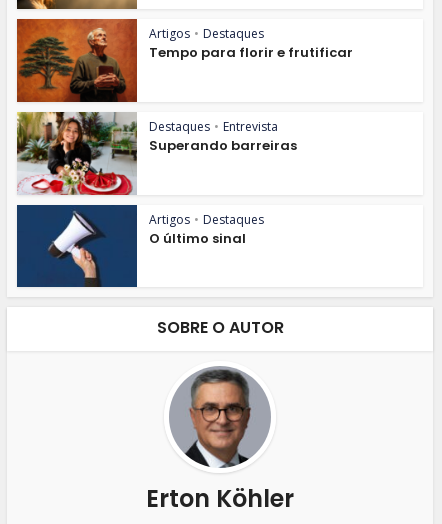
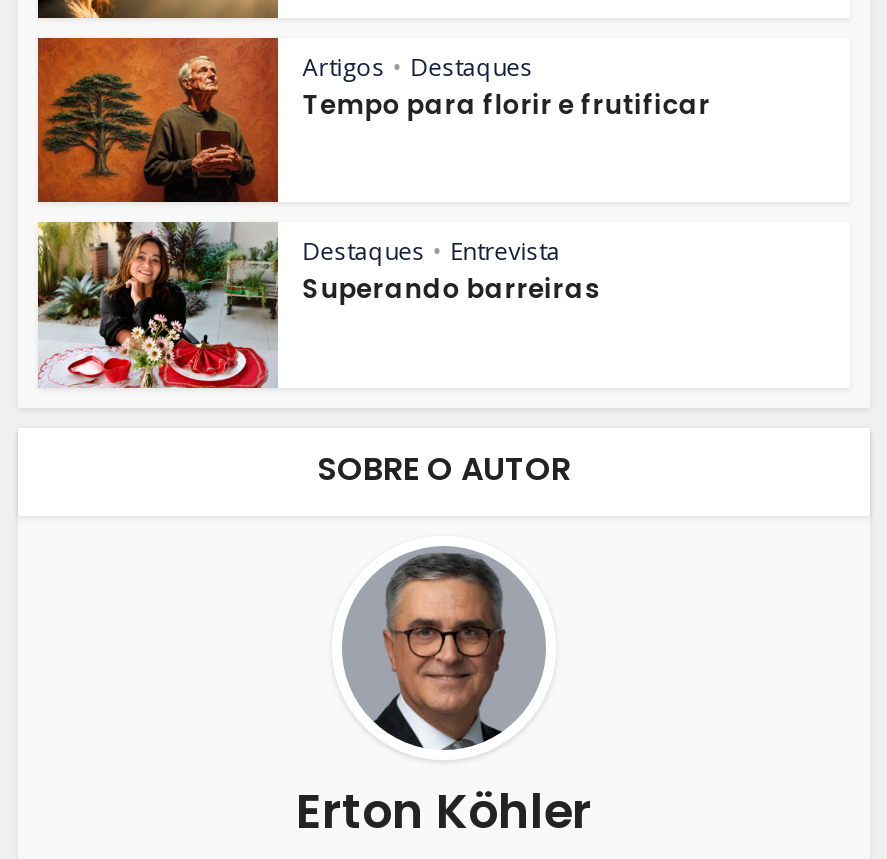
- [image]
- Artigos • Destaques
- O último sinal
